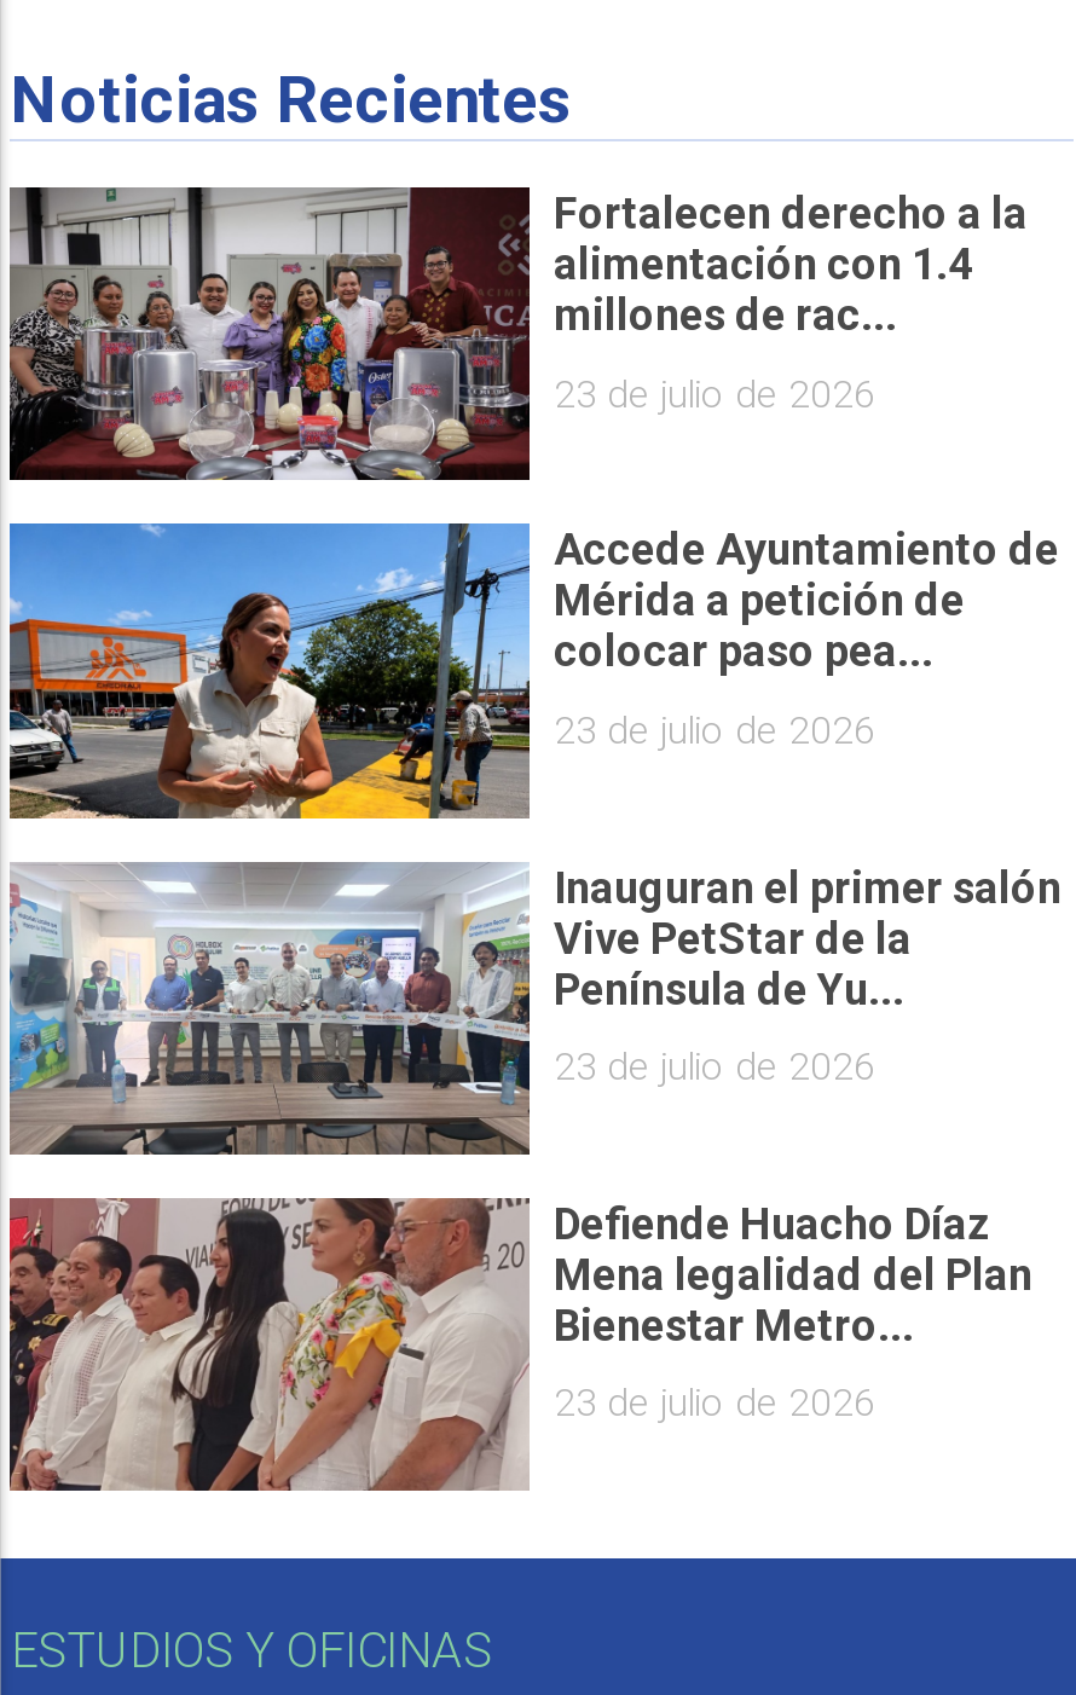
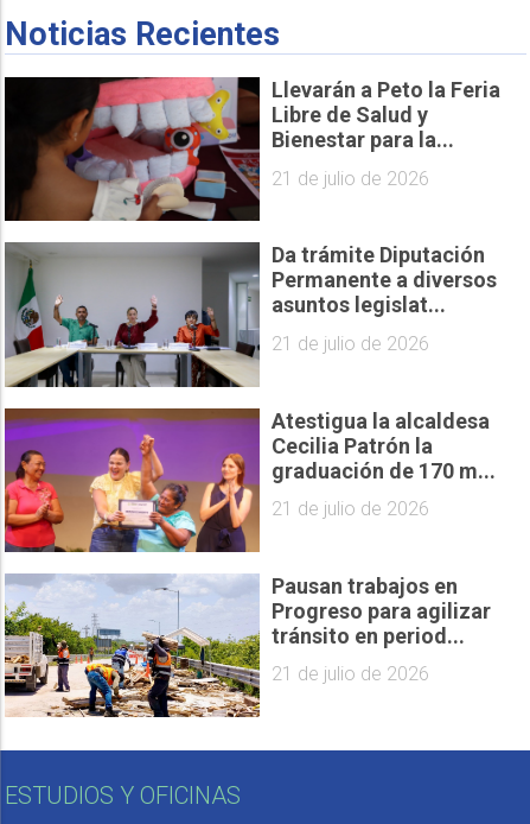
- [image]
- Fortalecen derecho a la
- alimentación con 1.4
- millones de rac...
+ [image]
+ Llevarán a Peto la Feria
+ Libre de Salud y
+ Bienestar para la...

- 23 de julio de 2026
+ 21 de julio de 2026

- [image]
- Accede Ayuntamiento de
- Mérida a petición de
- colocar paso pea...
+ [image]
+ Da trámite Diputación
+ Permanente a diversos
+ asuntos legislat...

- 23 de julio de 2026
+ 21 de julio de 2026

- [image]
- Inauguran el primer salón
- Vive PetStar de la
- Península de Yu...
+ [image]
+ Atestigua la alcaldesa
+ Cecilia Patrón la
+ graduación de 170 m...

- 23 de julio de 2026
+ 21 de julio de 2026

- [image]
- Defiende Huacho Díaz
- Mena legalidad del Plan
- Bienestar Metro...
+ [image]
+ Pausan trabajos en
+ Progreso para agilizar
+ tránsito en period...

- 23 de julio de 2026
+ 21 de julio de 2026
